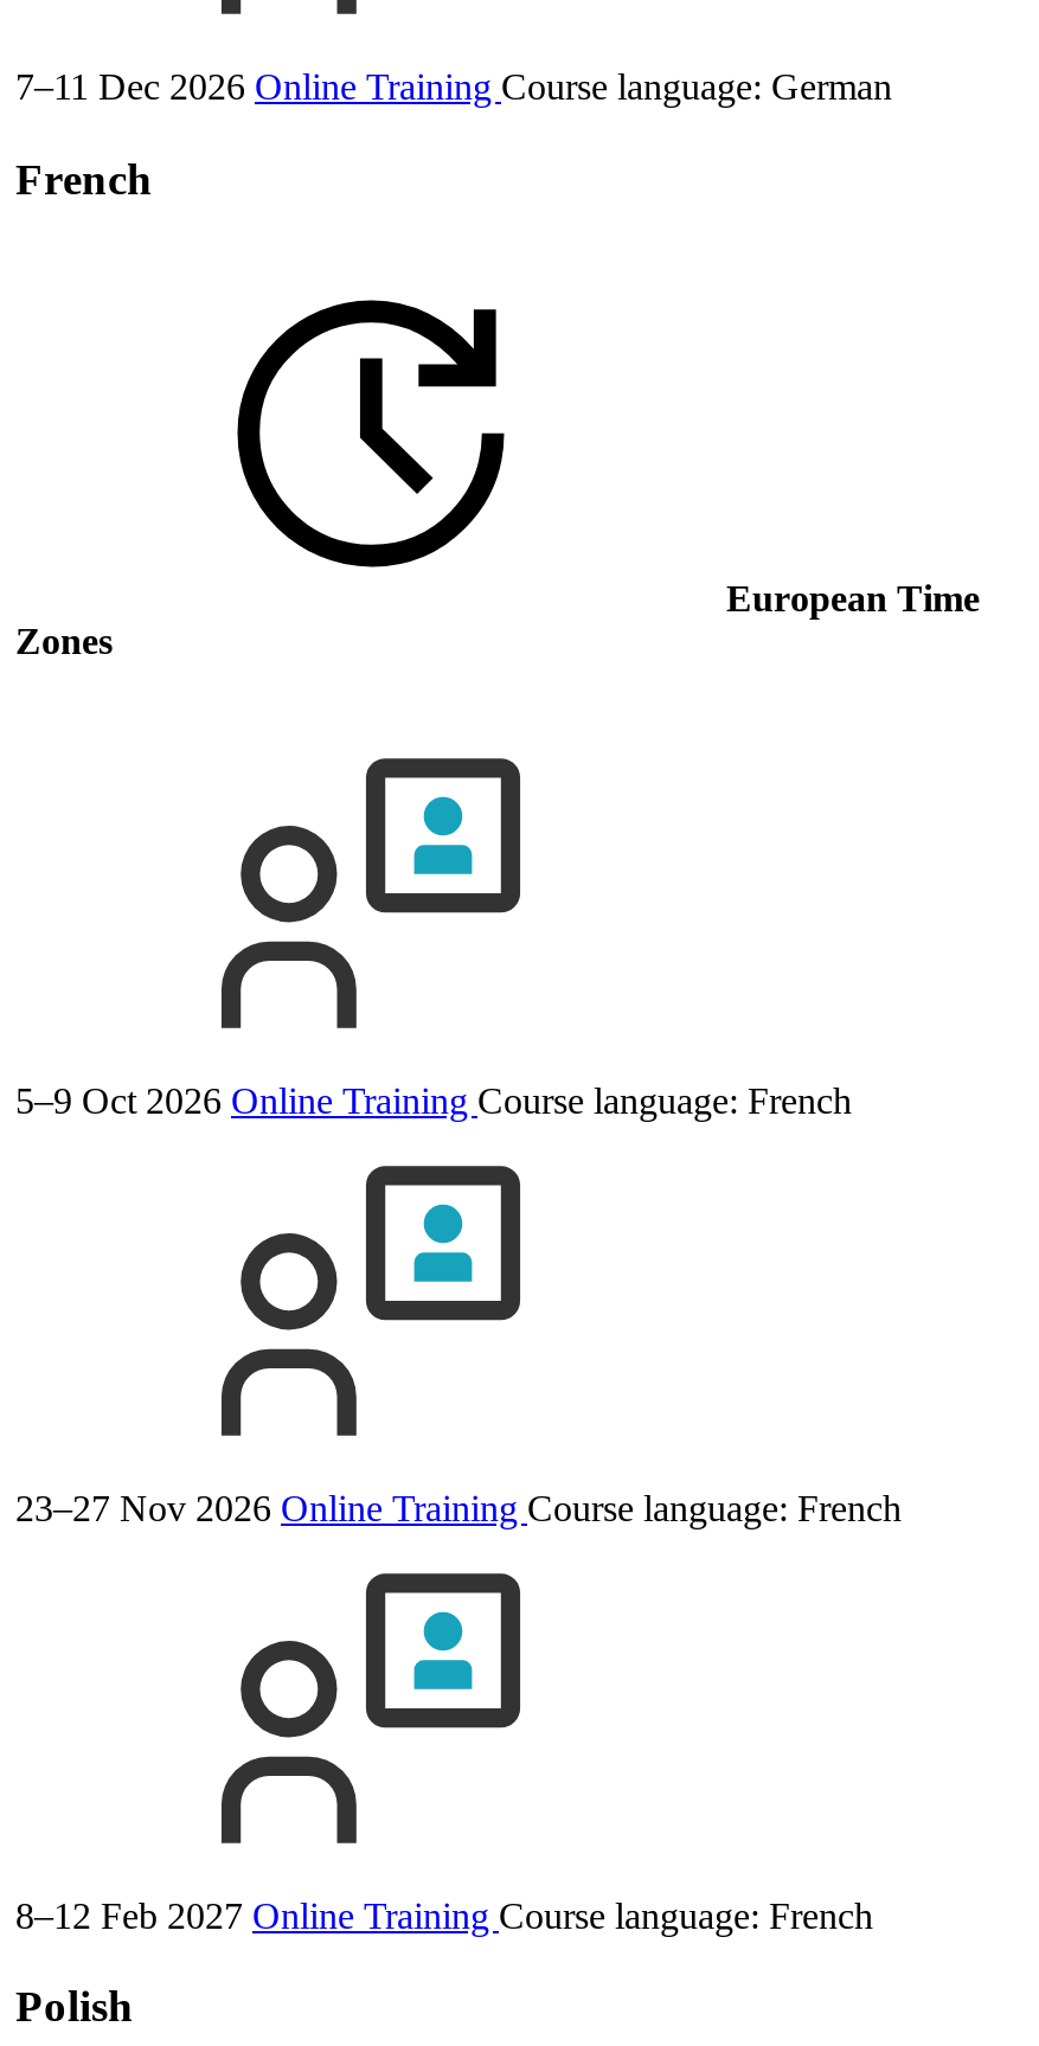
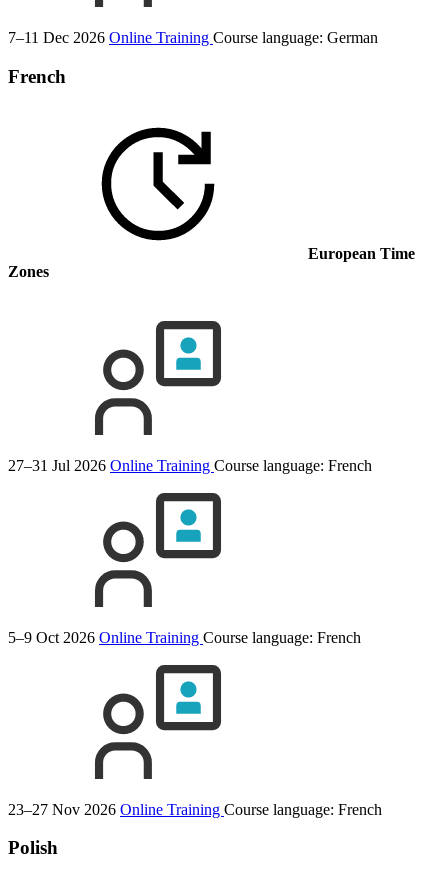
+ 27–31 Jul 2026 Online Training Course language: French

moved down: 5–9 Oct 2026 Online Training Course language: French | 23–27 Nov 2026 Online Training Course language: French

- 8–12 Feb 2027 Online Training Course language: French
